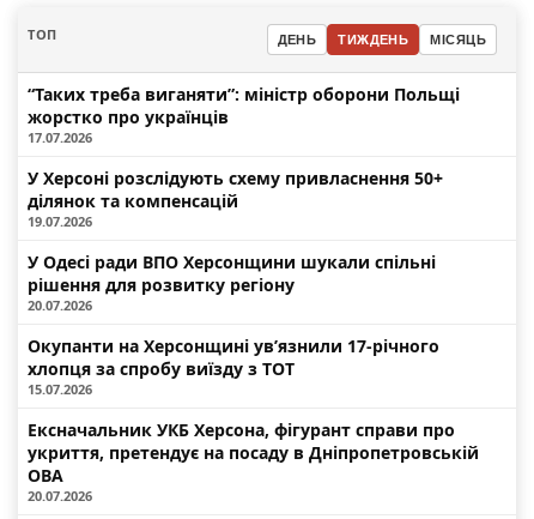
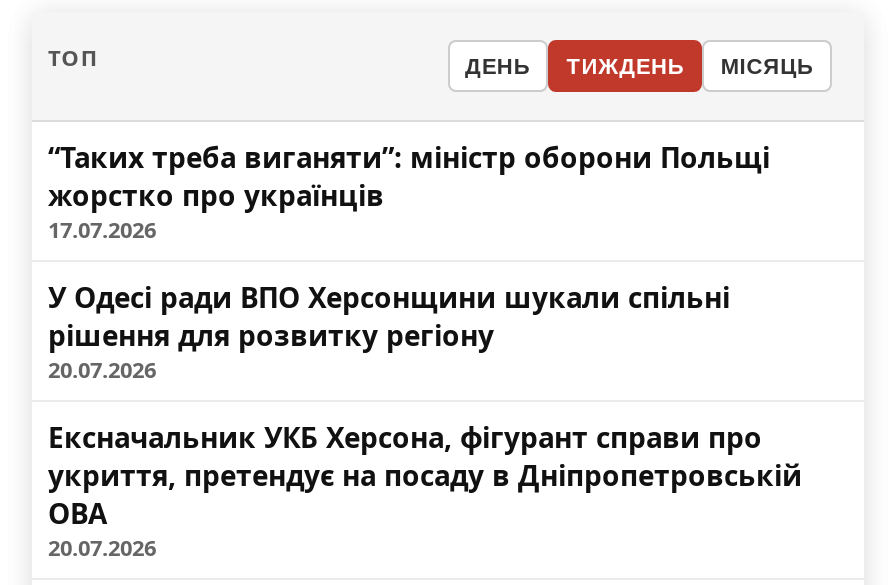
- У Херсоні розслідують схему привласнення 50+
- ділянок та компенсацій
- 19.07.2026

- Окупанти на Херсонщині ув’язнили 17-річного
- хлопця за спробу виїзду з ТОТ
- 15.07.2026
